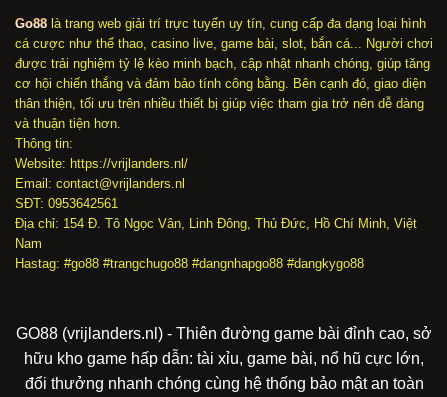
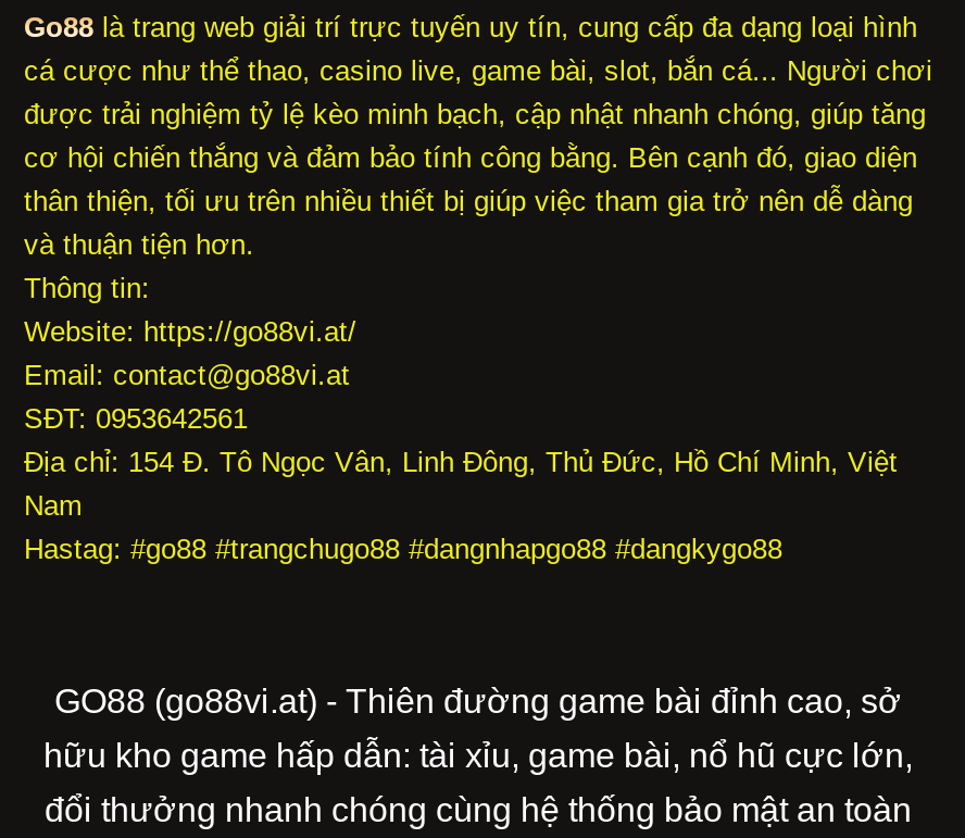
- Website: https://vrijlanders.nl/
+ Website: https://go88vi.at/

- Email: contact@vrijlanders.nl
+ Email: contact@go88vi.at

- GO88 (vrijlanders.nl) - Thiên đường game bài đỉnh cao, sở
+ GO88 (go88vi.at) - Thiên đường game bài đỉnh cao, sở
